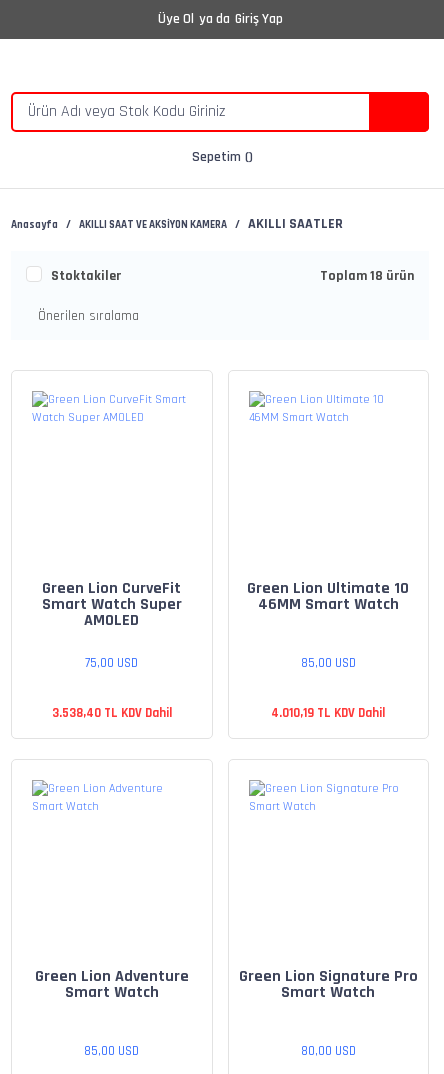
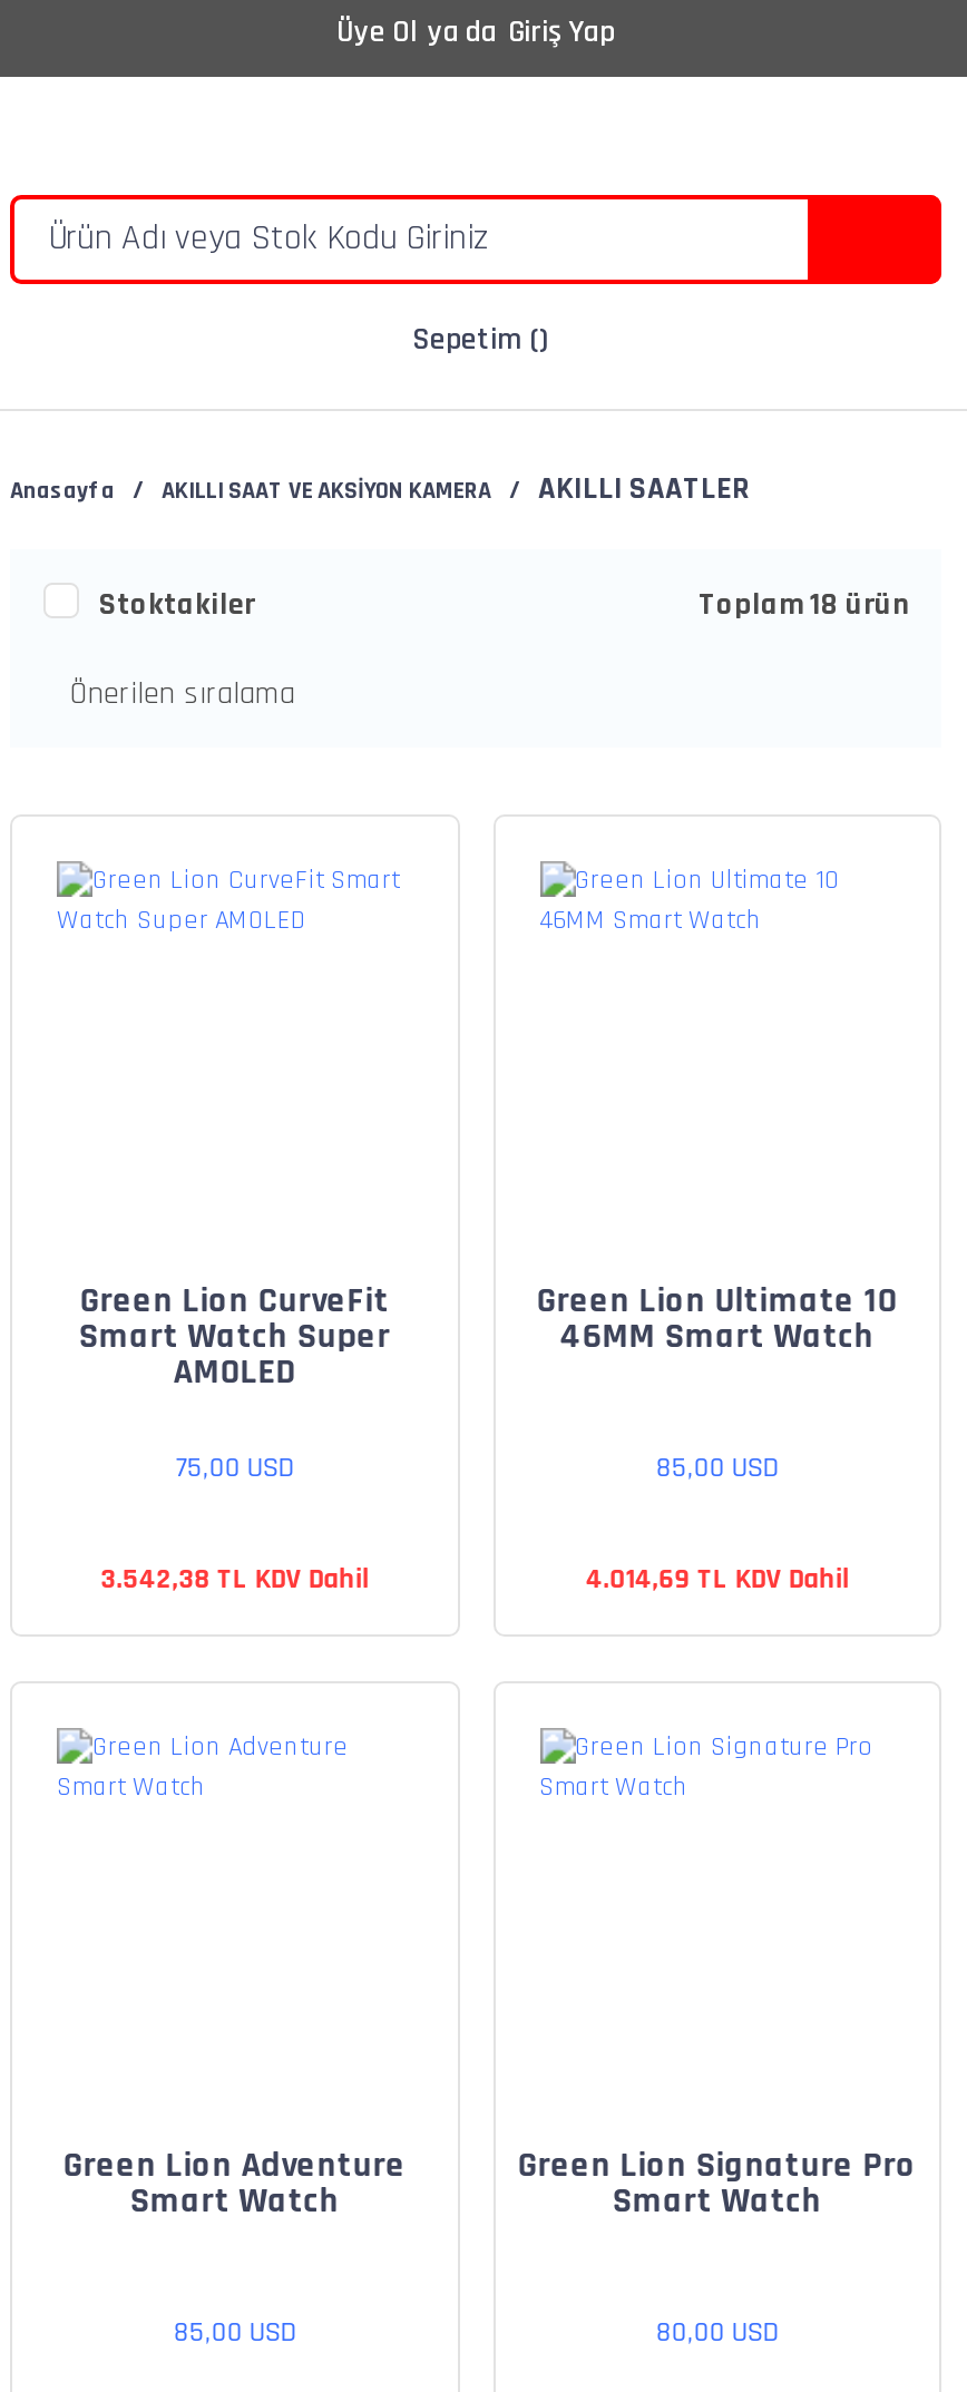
- 3.538,40 TL KDV Dahil
+ 3.542,38 TL KDV Dahil

- 4.010,19 TL KDV Dahil
+ 4.014,69 TL KDV Dahil
